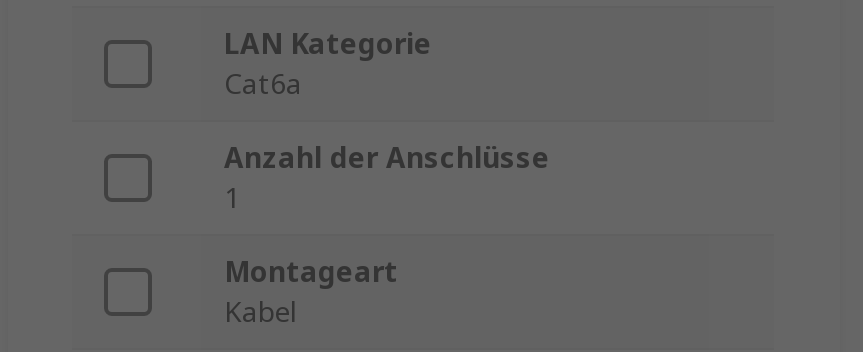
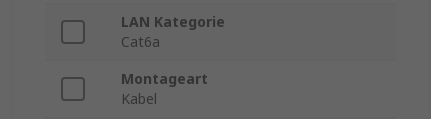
- Anzahl der Anschlüsse
- 1
